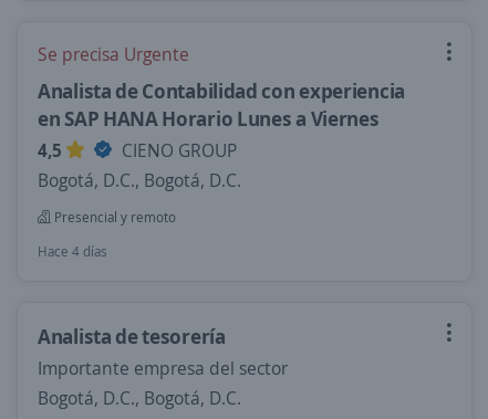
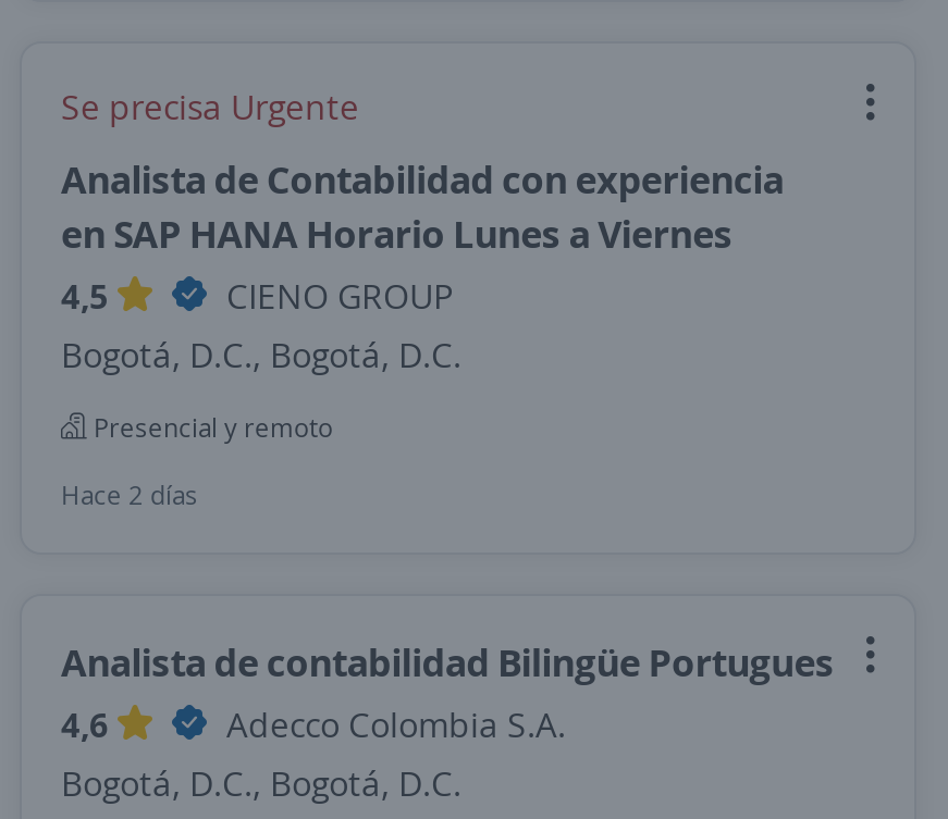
- Hace 4 días
+ Hace 2 días

- Analista de tesorería
- Importante empresa del sector
+ Analista de contabilidad Bilingüe Portugues
+ 4,6
+ Adecco Colombia S.A.
